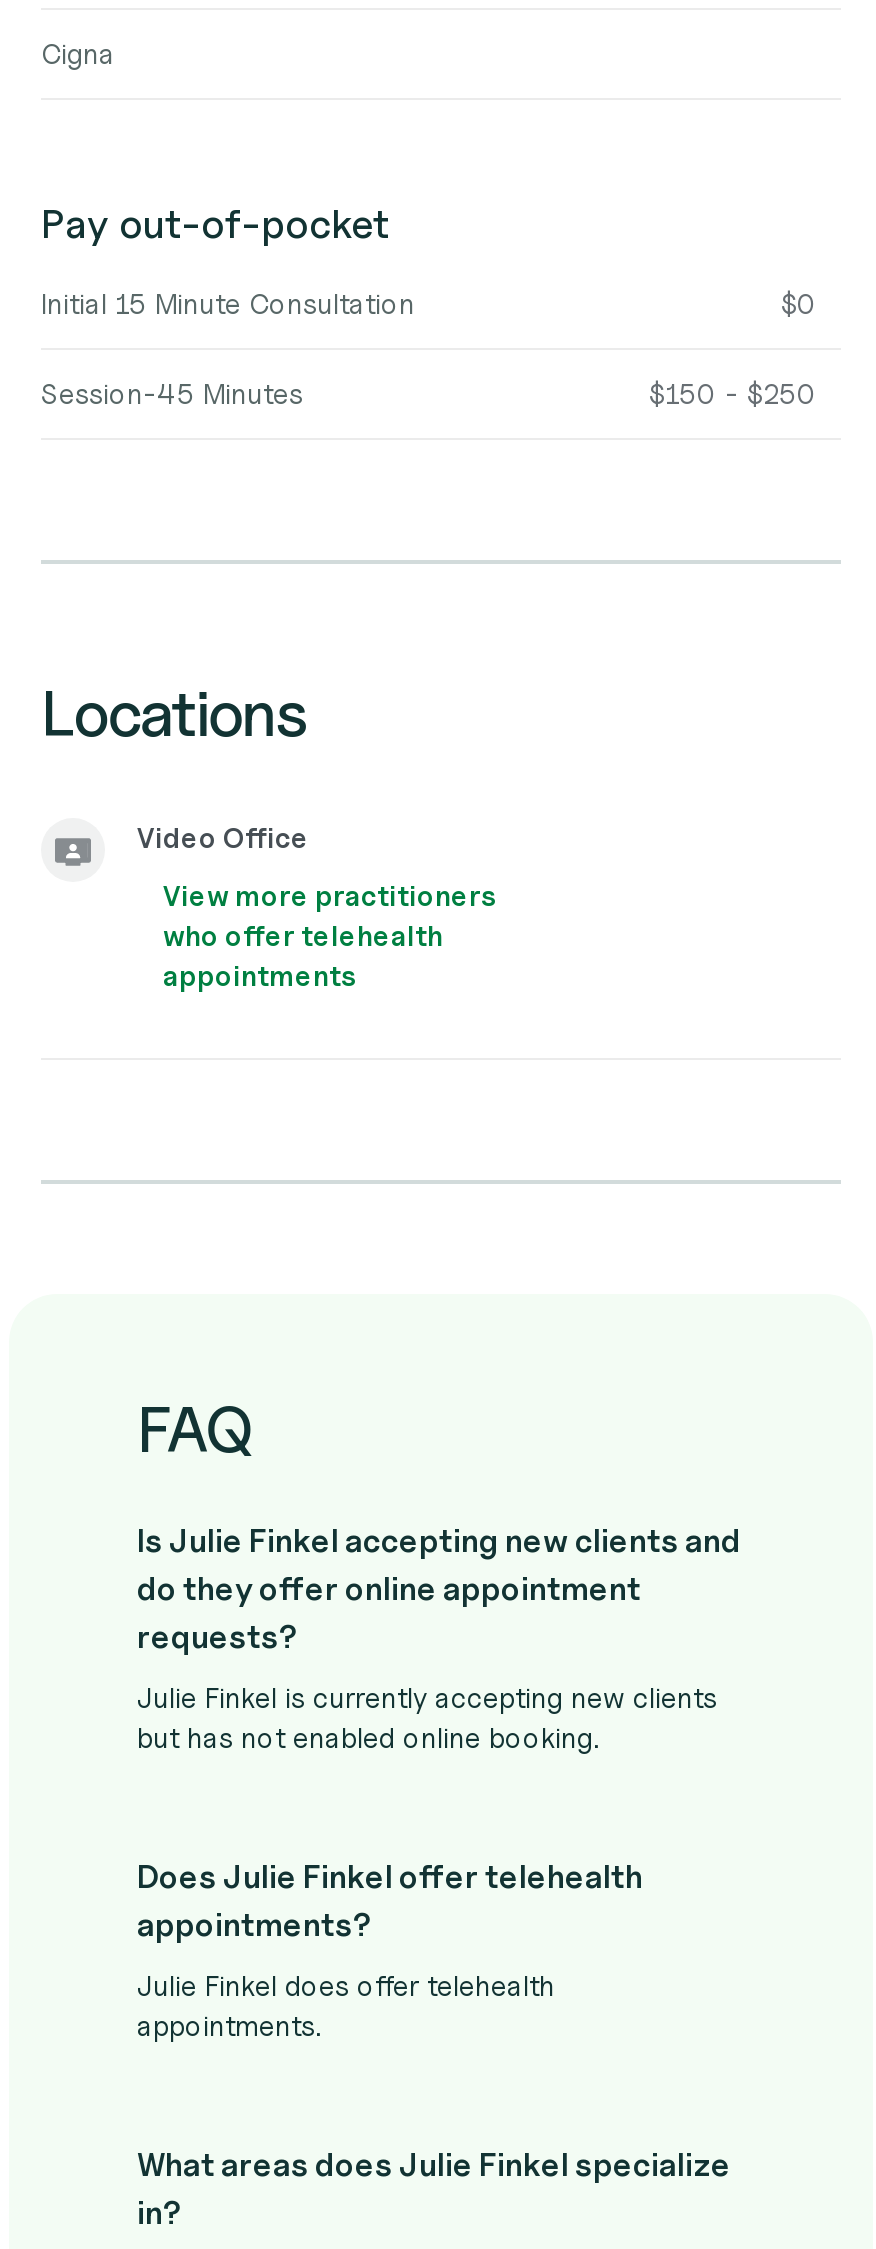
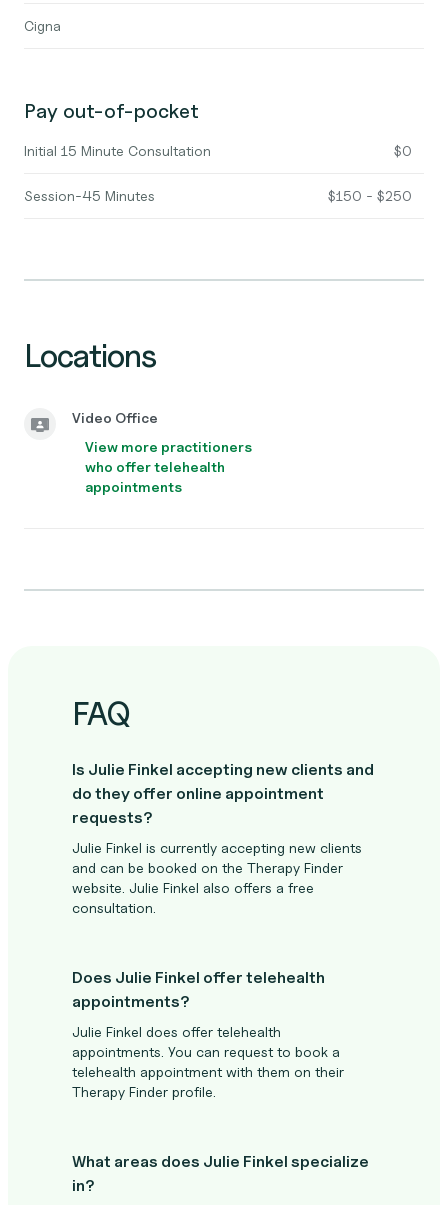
- but has not enabled online booking.
+ and can be booked on the Therapy Finder
+ website. Julie Finkel also offers a free
+ consultation.

- appointments.
+ appointments. You can request to book a
+ telehealth appointment with them on their
+ Therapy Finder profile.
